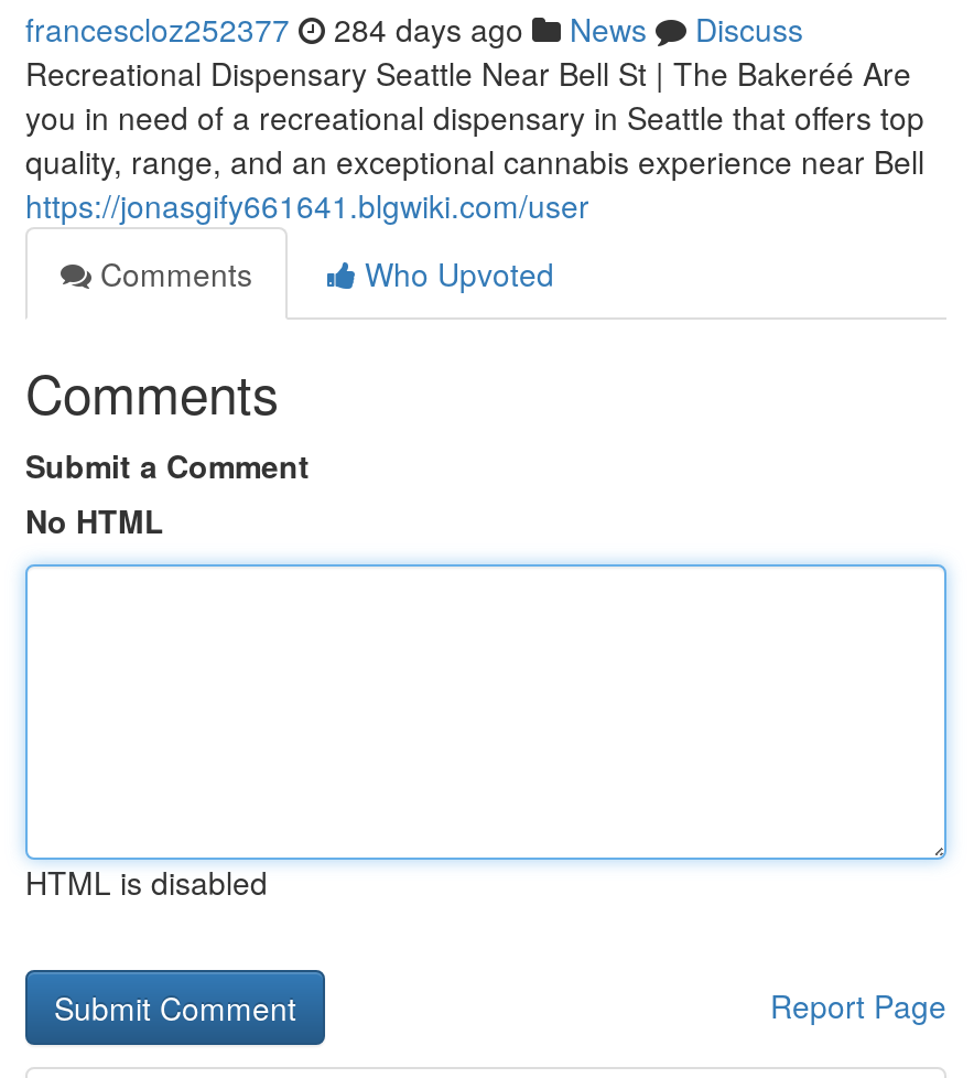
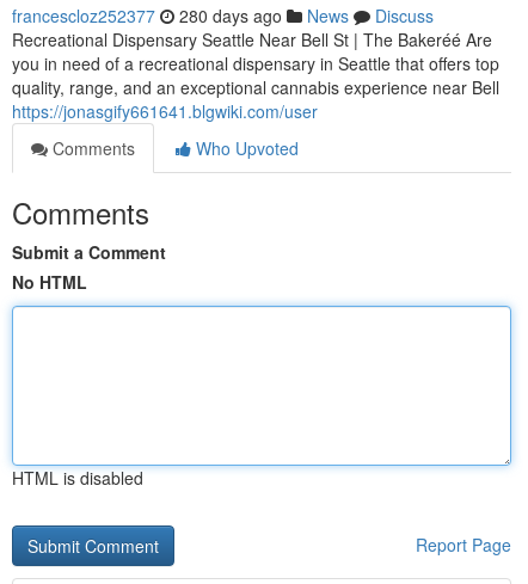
- francescloz252377 284 days ago News Discuss
+ francescloz252377 280 days ago News Discuss
